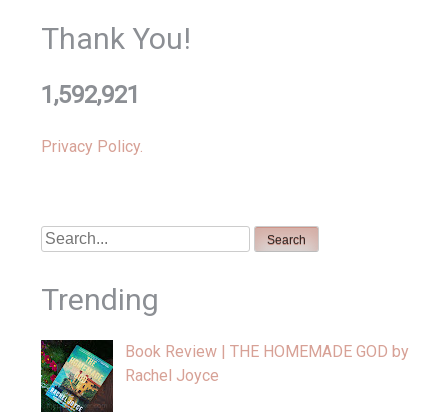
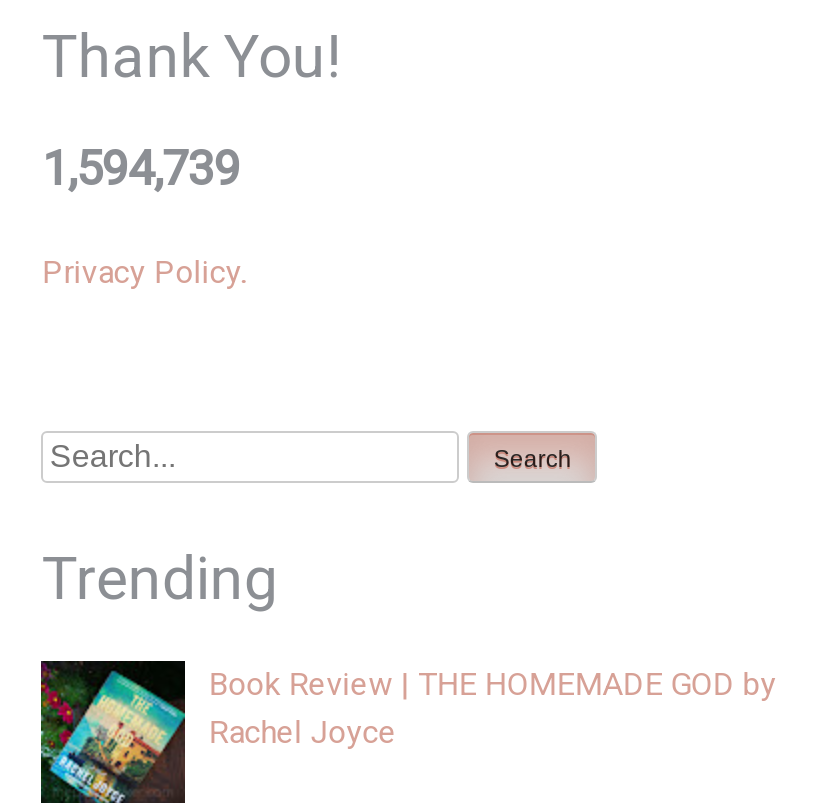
- 1,592,921
+ 1,594,739
